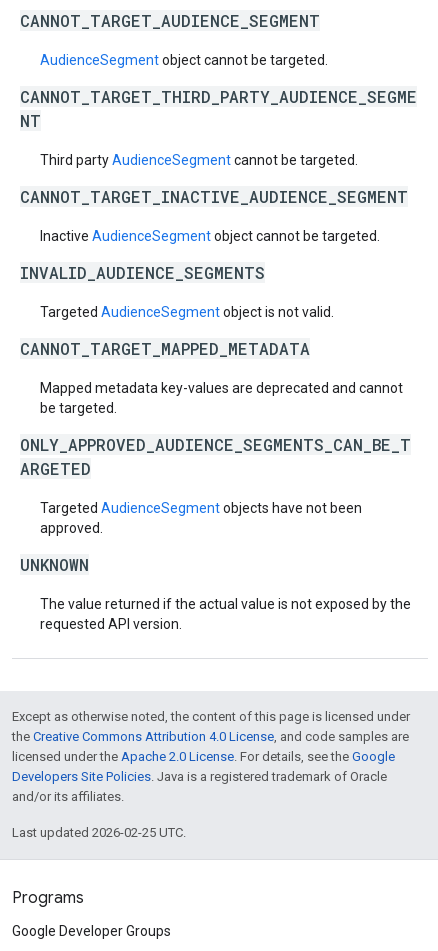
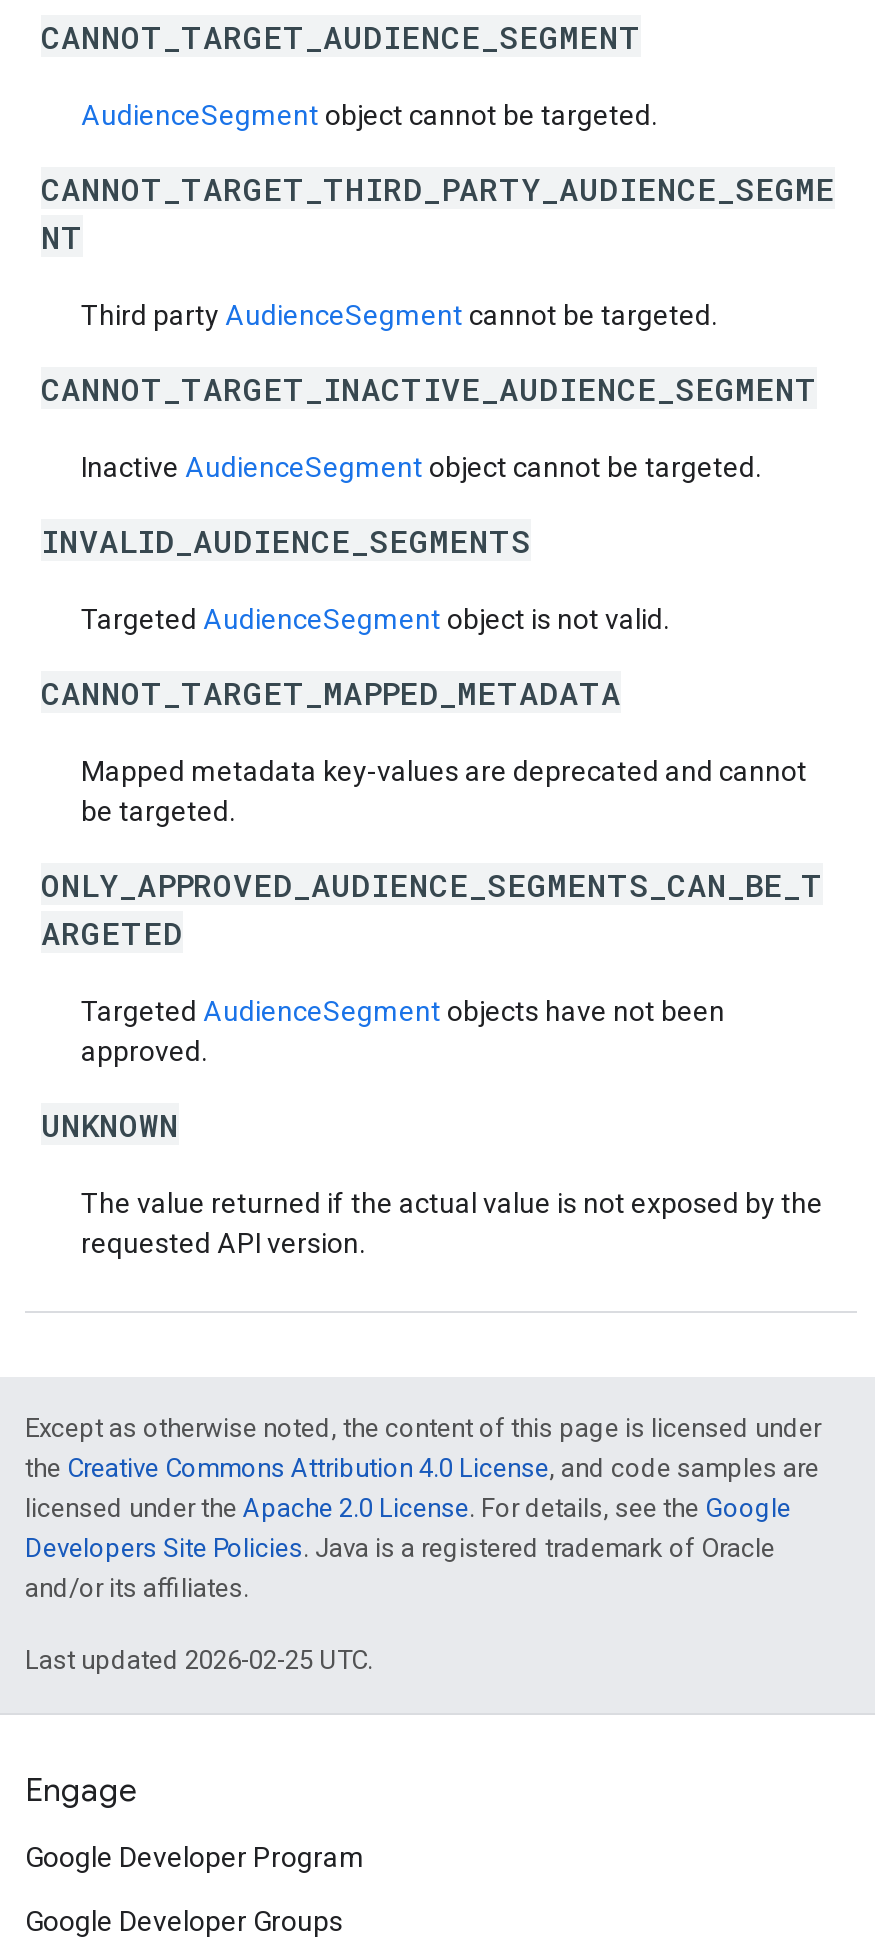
- Programs
+ Engage
+ Google Developer Program
